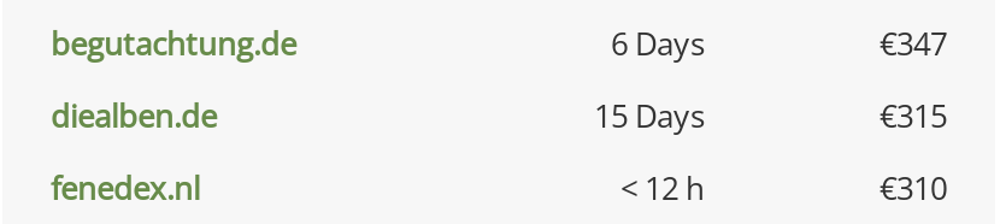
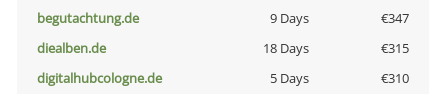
- 6 Days
+ 9 Days

- 15 Days
+ 18 Days

- fenedex.nl
- < 12 h
+ digitalhubcologne.de
+ 5 Days
